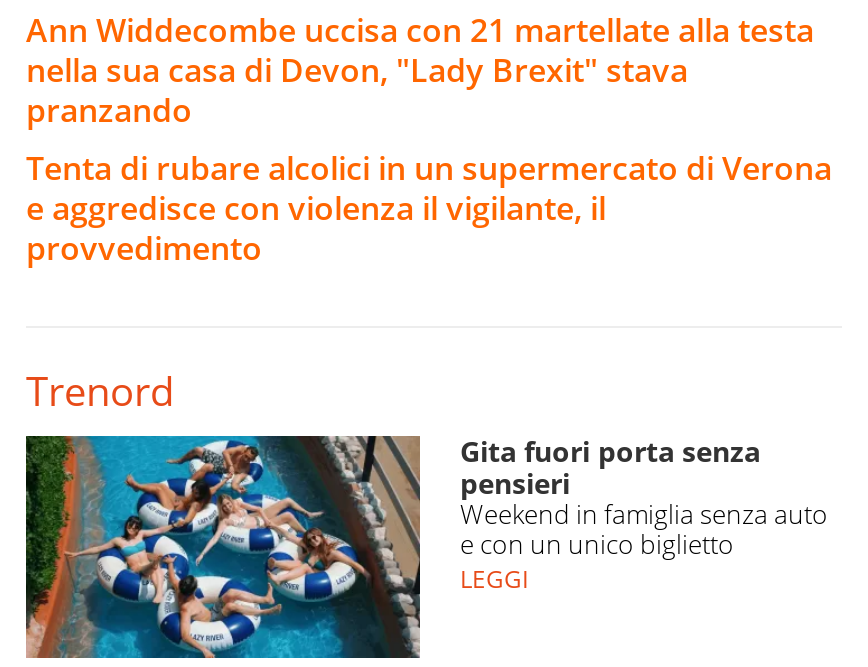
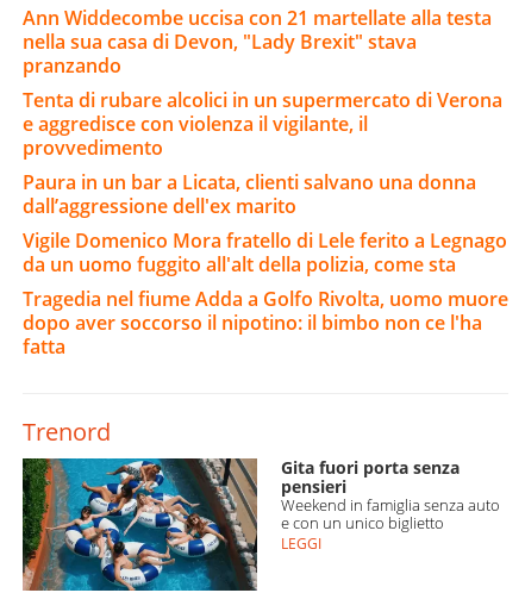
+ Paura in un bar a Licata, clienti salvano una donna
+ dall’aggressione dell'ex marito
+ Vigile Domenico Mora fratello di Lele ferito a Legnago
+ da un uomo fuggito all'alt della polizia, come sta
+ Tragedia nel fiume Adda a Golfo Rivolta, uomo muore
+ dopo aver soccorso il nipotino: il bimbo non ce l'ha
+ fatta
